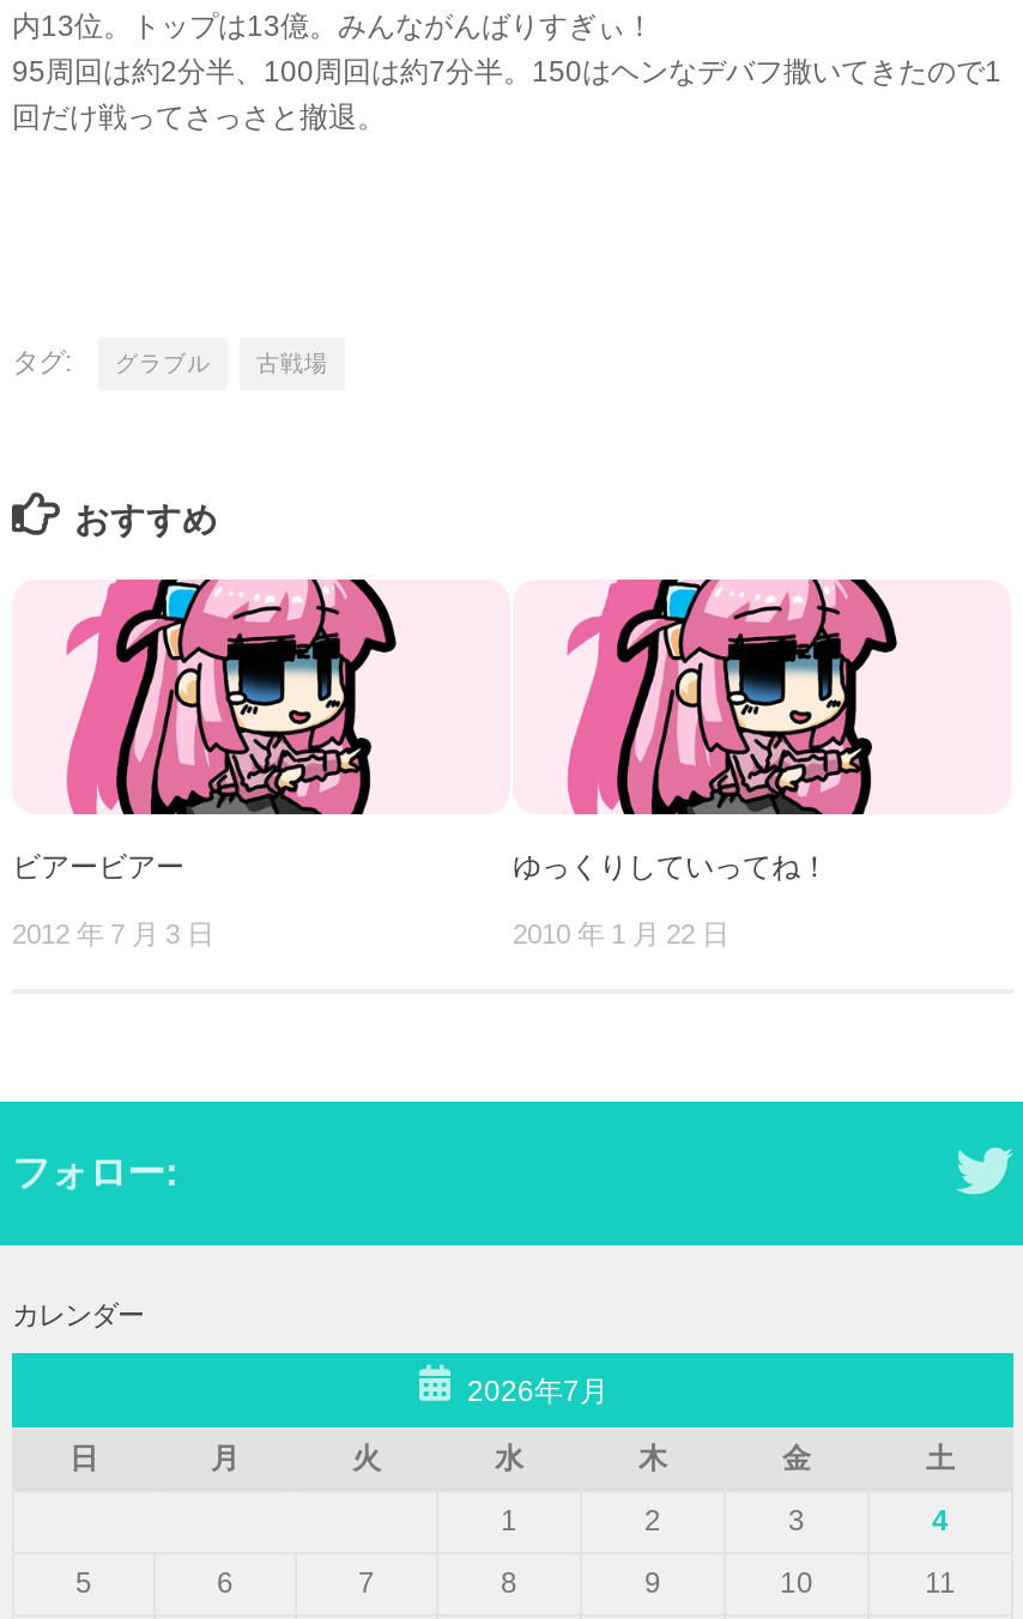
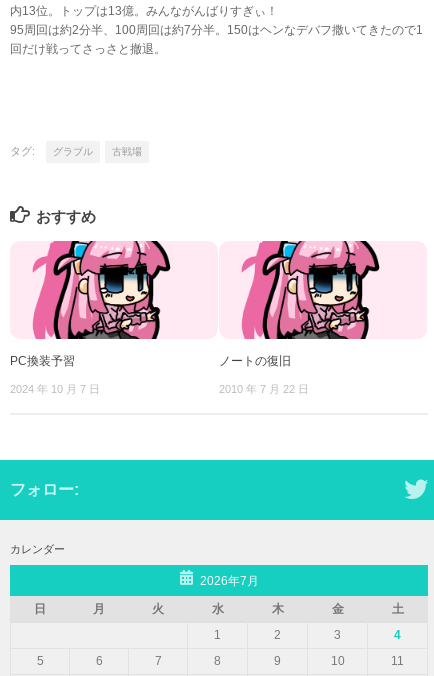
- ビアービアー
+ PC換装予習

- ゆっくりしていってね！
+ ノートの復旧

- 2012 年 7 月 3 日
+ 2024 年 10 月 7 日

- 2010 年 1 月 22 日
+ 2010 年 7 月 22 日
